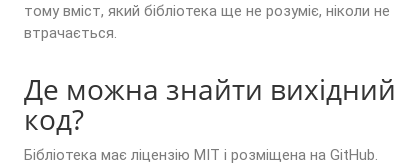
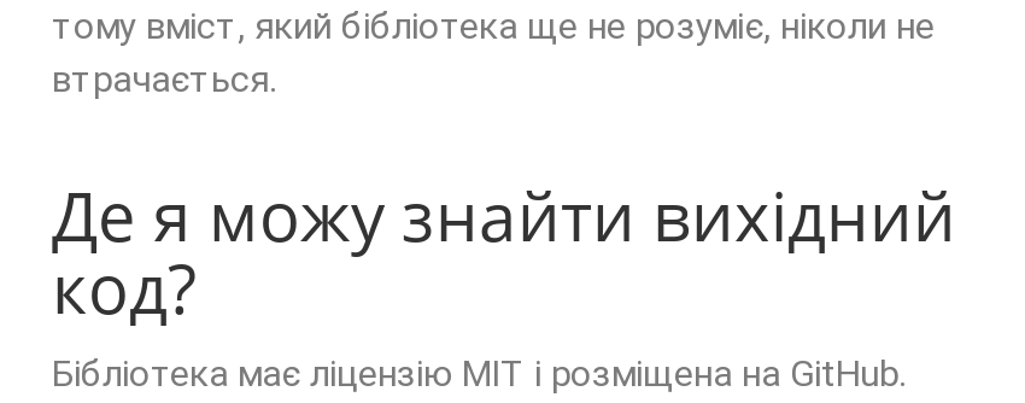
- Де можна знайти вихідний
+ Де я можу знайти вихідний
